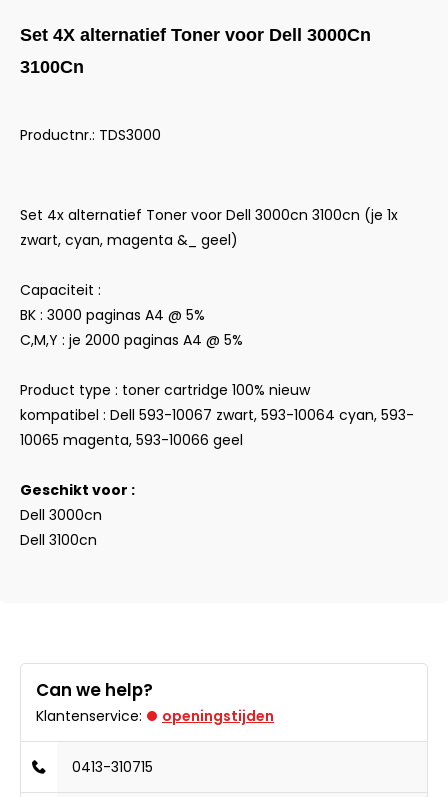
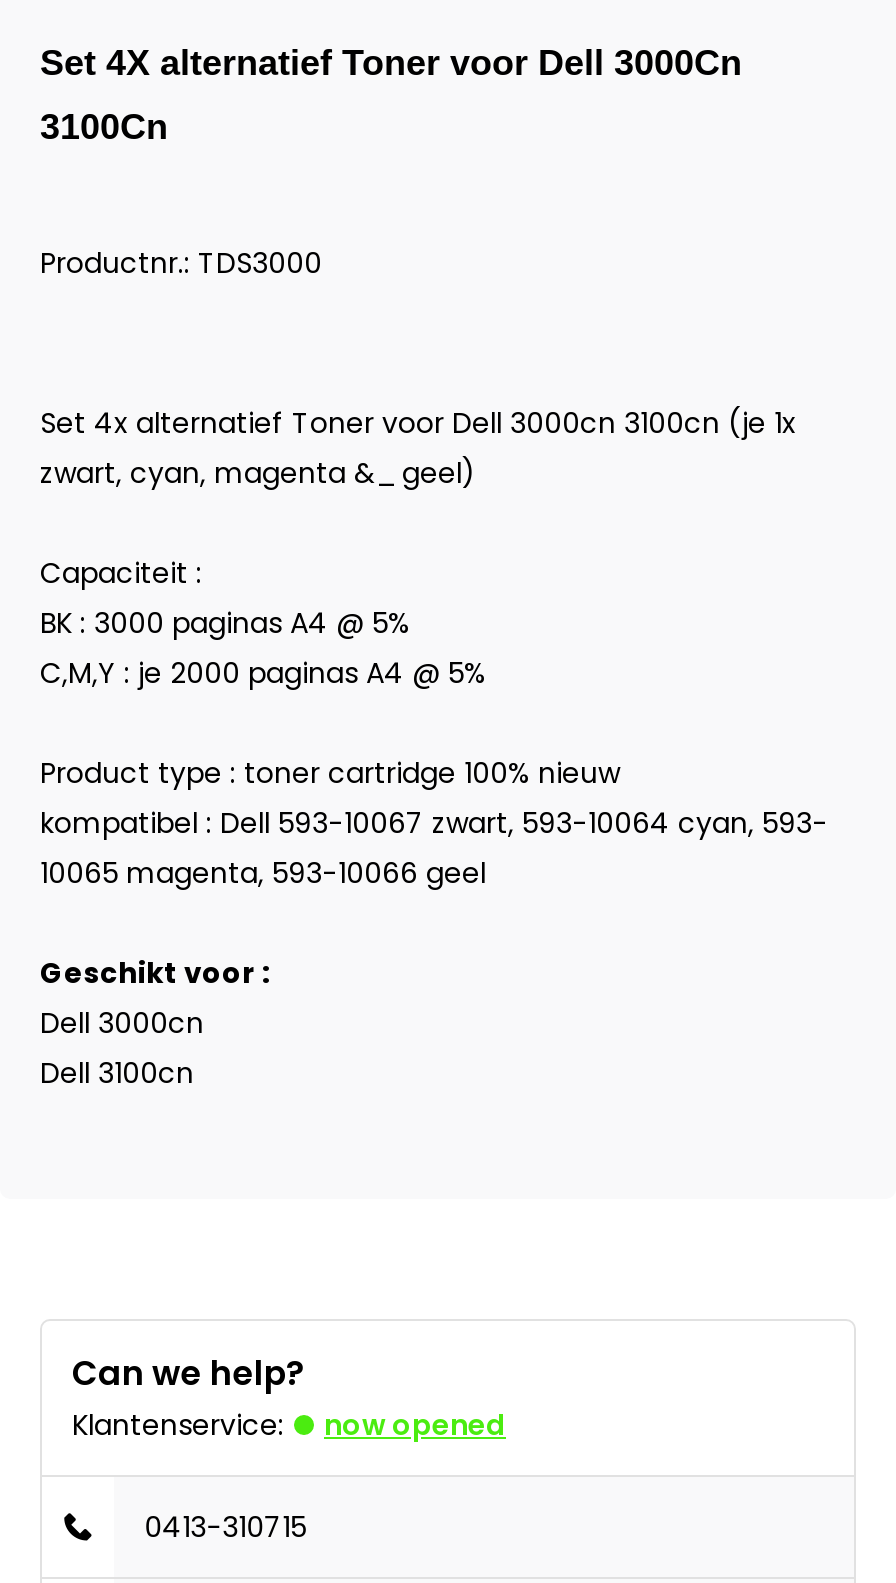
- openingstijden
+ now opened
